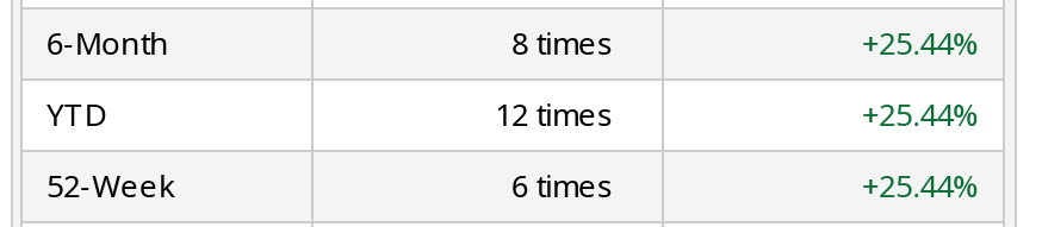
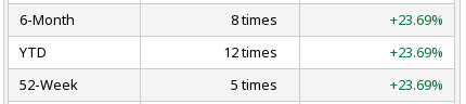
- +25.44%
+ +23.69%

- +25.44%
+ +23.69%

- 6 times
+ 5 times

- +25.44%
+ +23.69%
